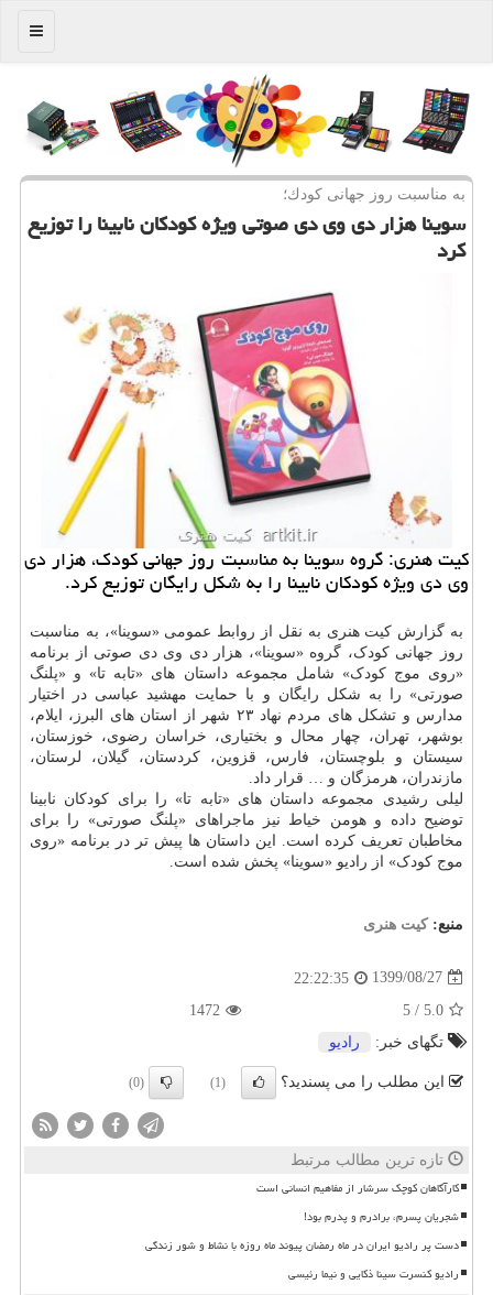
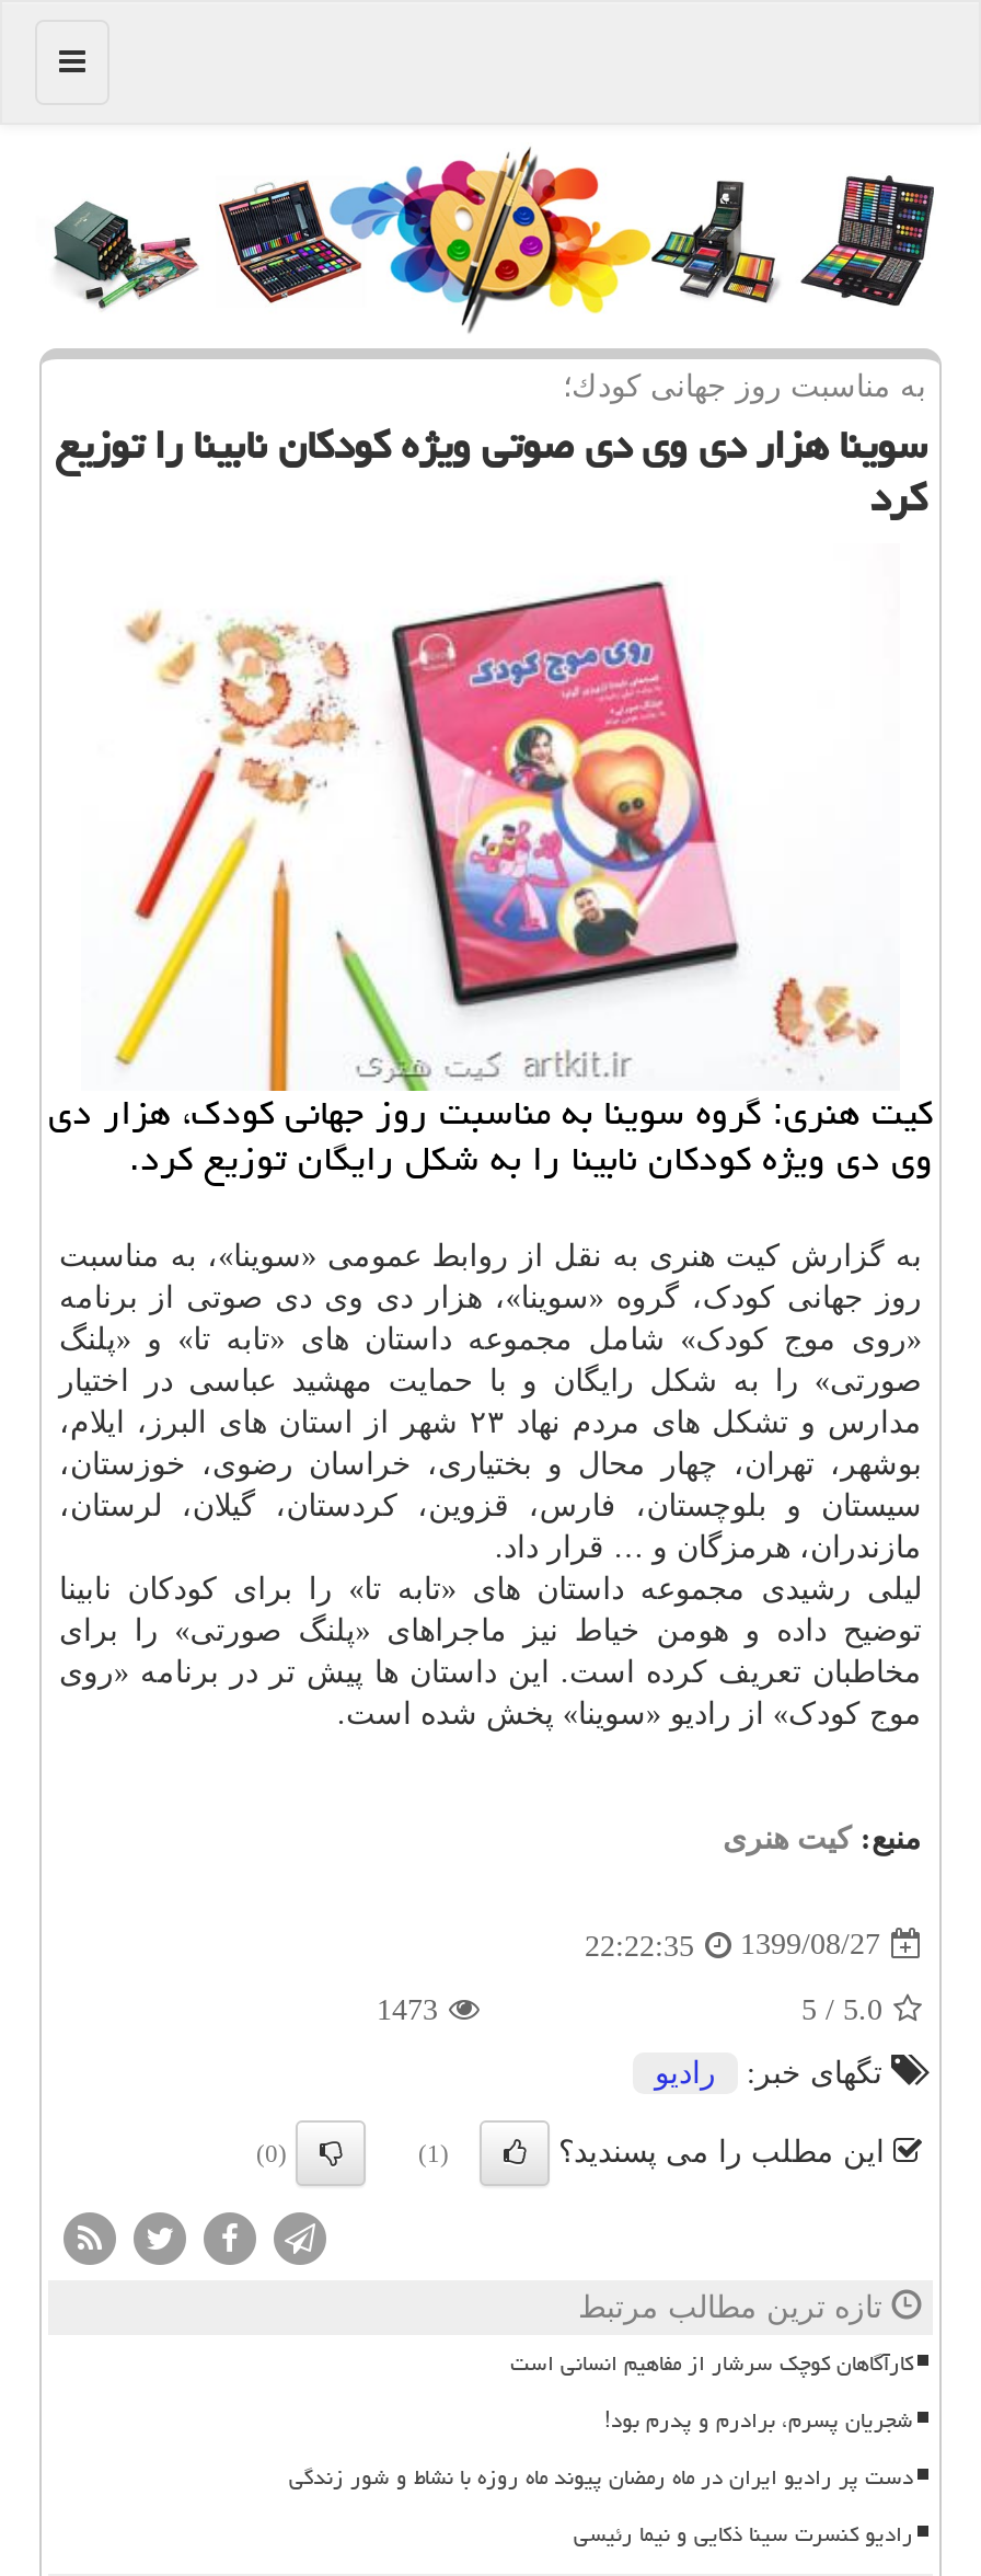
- 1472
+ 1473
